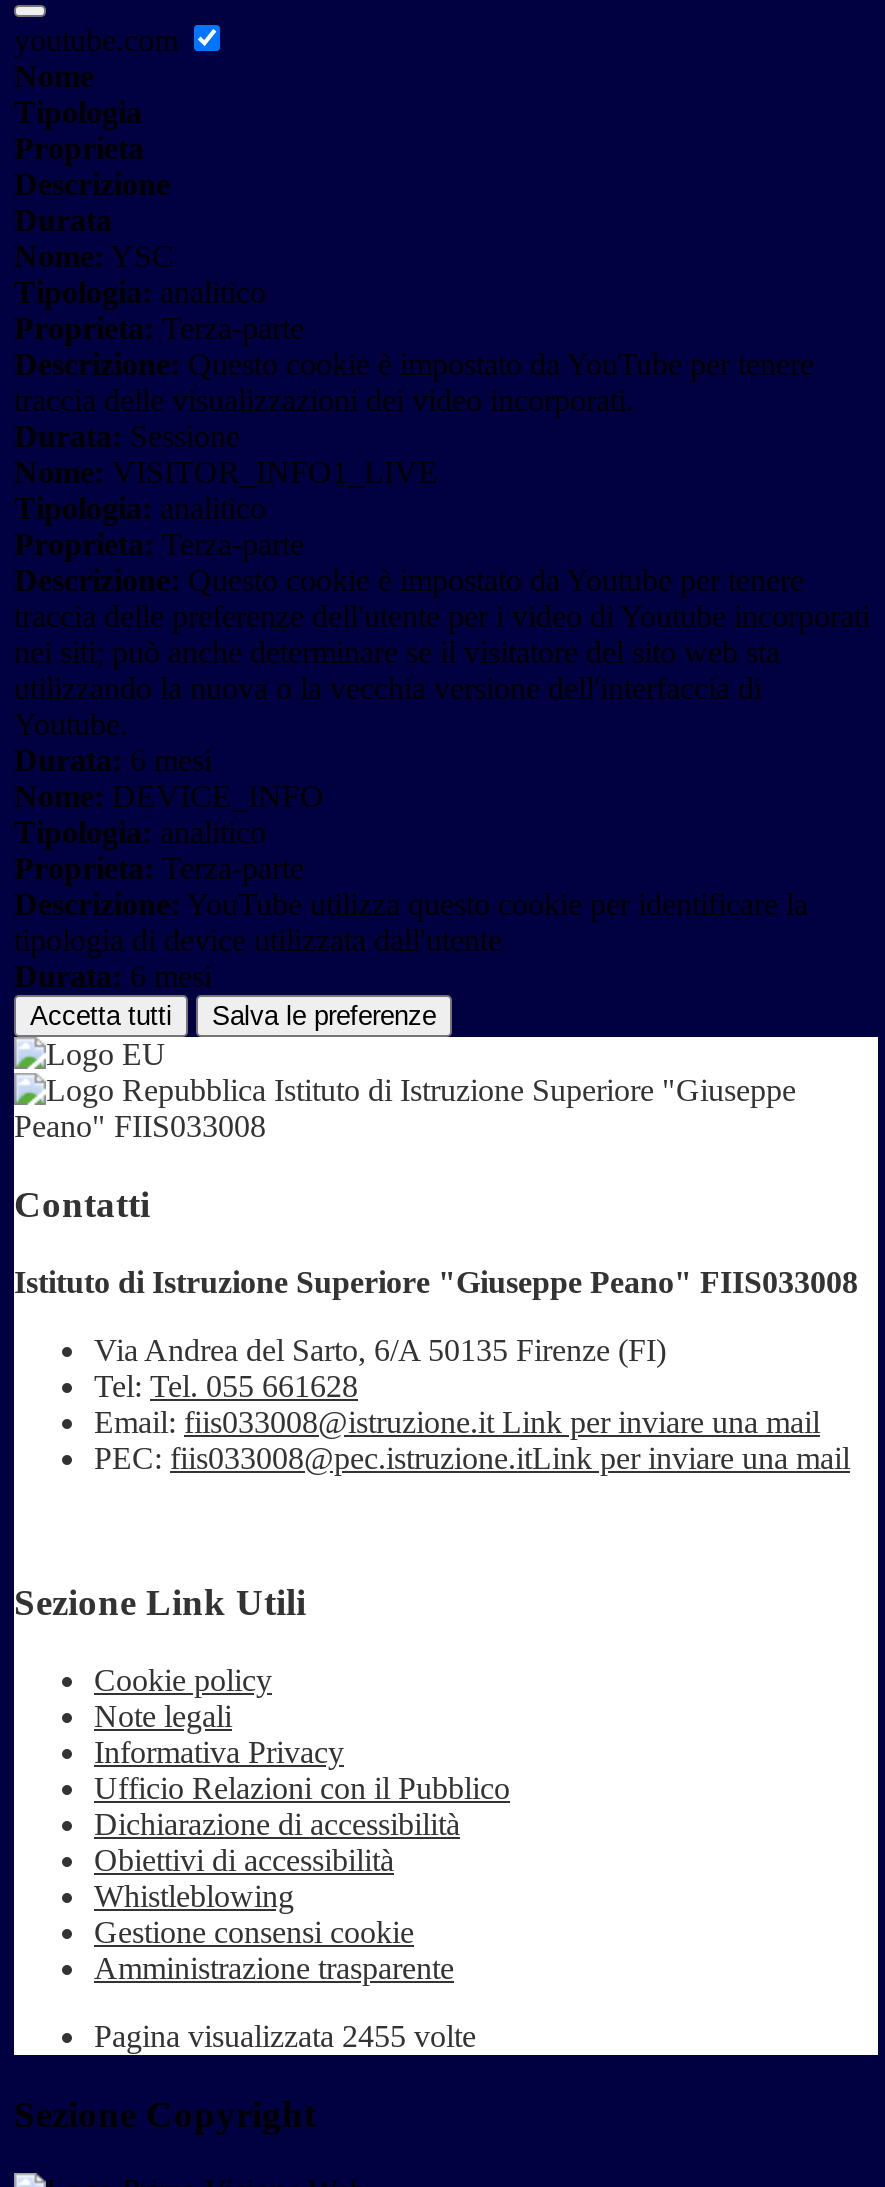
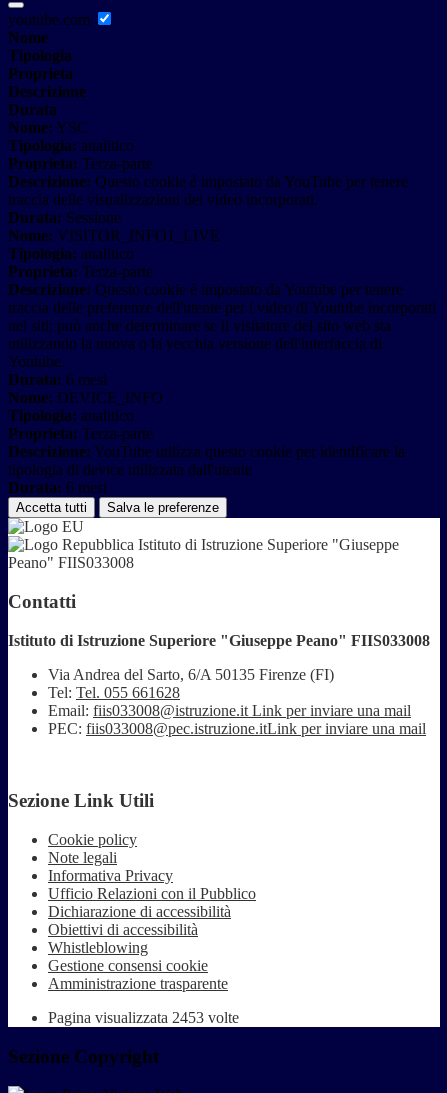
- Pagina visualizzata 2455 volte
+ Pagina visualizzata 2453 volte
